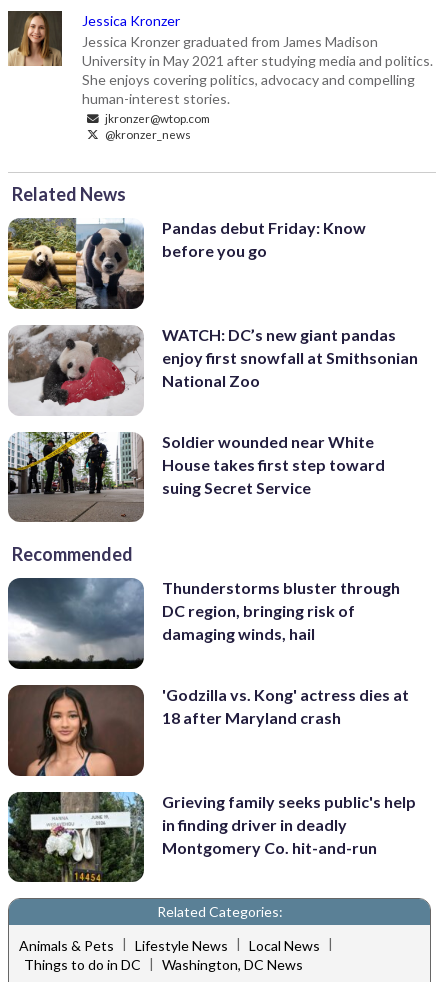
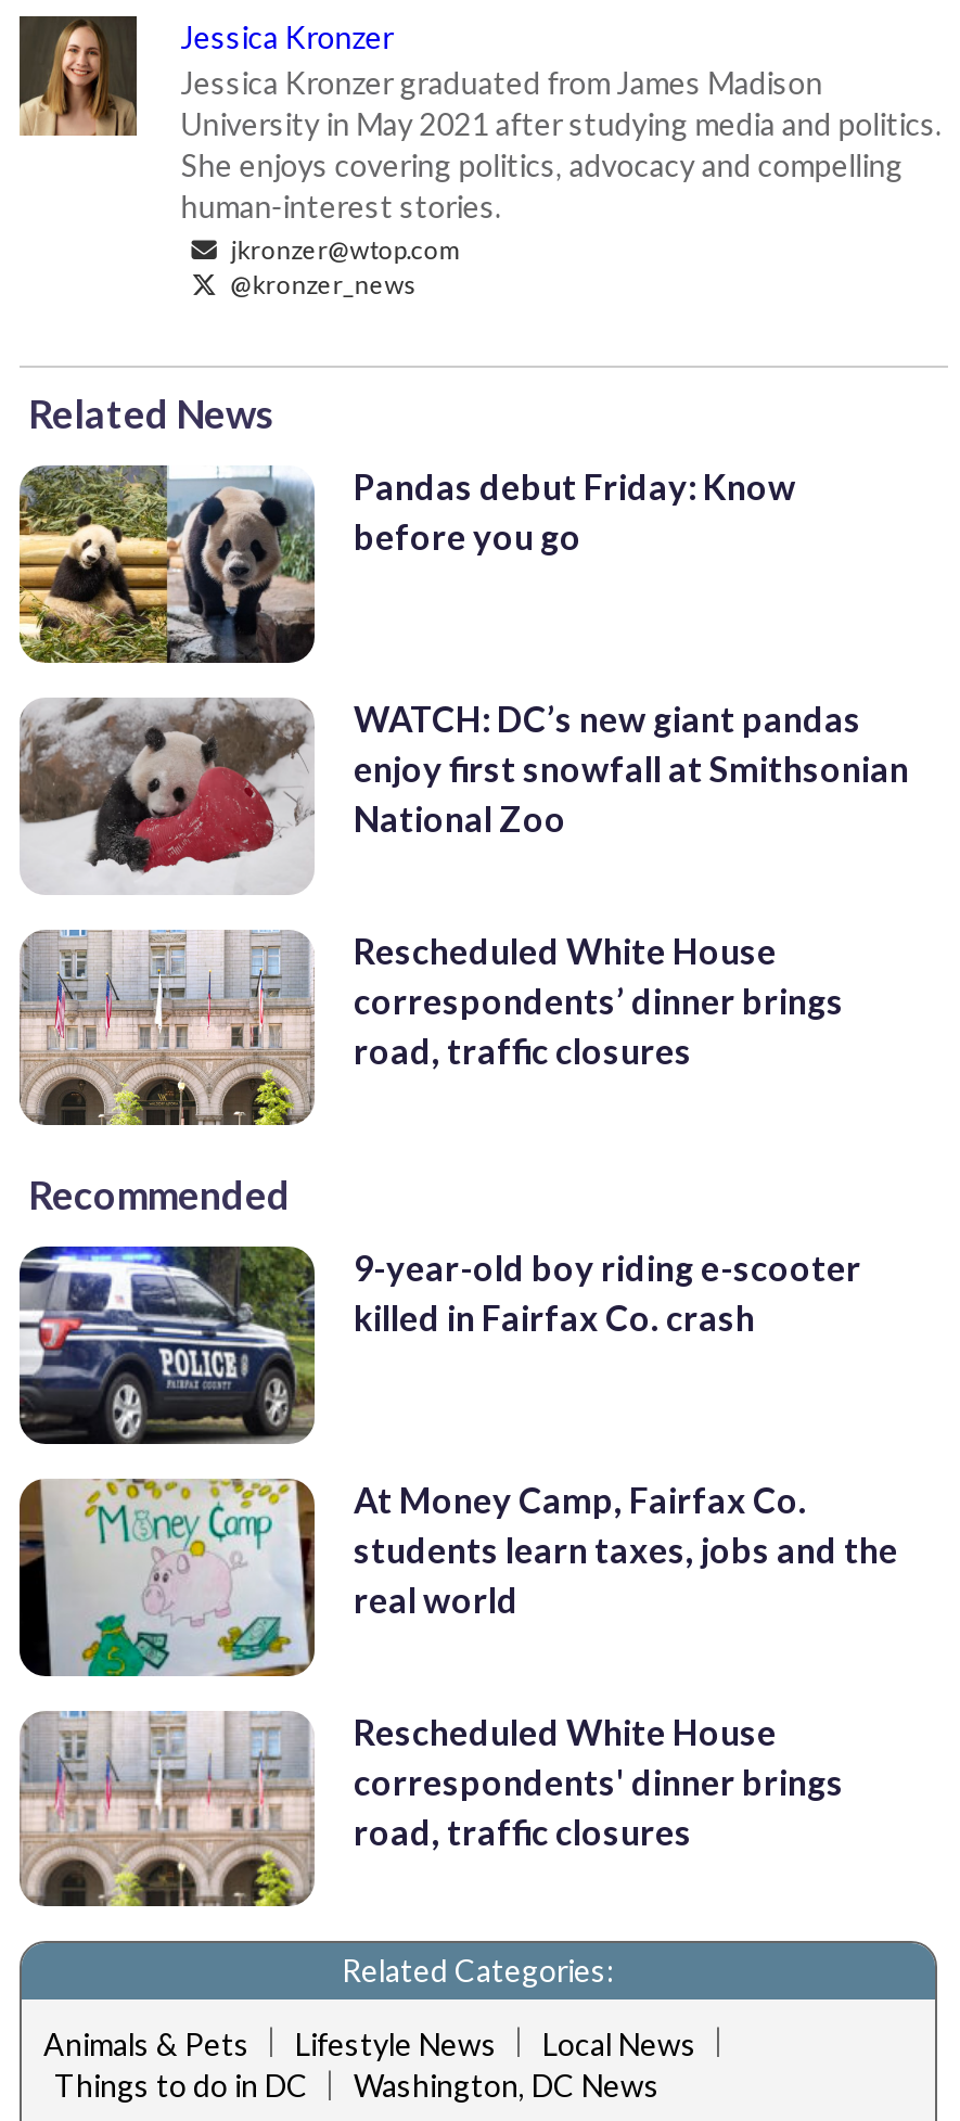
- [image]
- Soldier wounded near White
- House takes first step toward
- suing Secret Service
+ [image]
+ Rescheduled White House
+ correspondents’ dinner brings
+ road, traffic closures

- [image]
- Thunderstorms bluster through
- DC region, bringing risk of
- damaging winds, hail
+ [image]
+ 9-year-old boy riding e-scooter
+ killed in Fairfax Co. crash

- [image]
- 'Godzilla vs. Kong' actress dies at
- 18 after Maryland crash
+ [image]
+ At Money Camp, Fairfax Co.
+ students learn taxes, jobs and the
+ real world

- [image]
- Grieving family seeks public's help
- in finding driver in deadly
- Montgomery Co. hit-and-run
+ [image]
+ Rescheduled White House
+ correspondents' dinner brings
+ road, traffic closures
